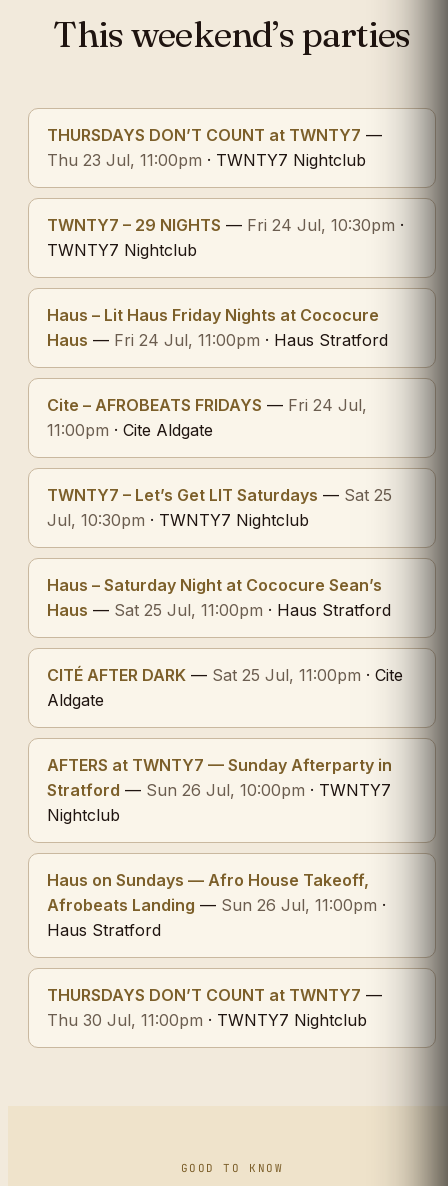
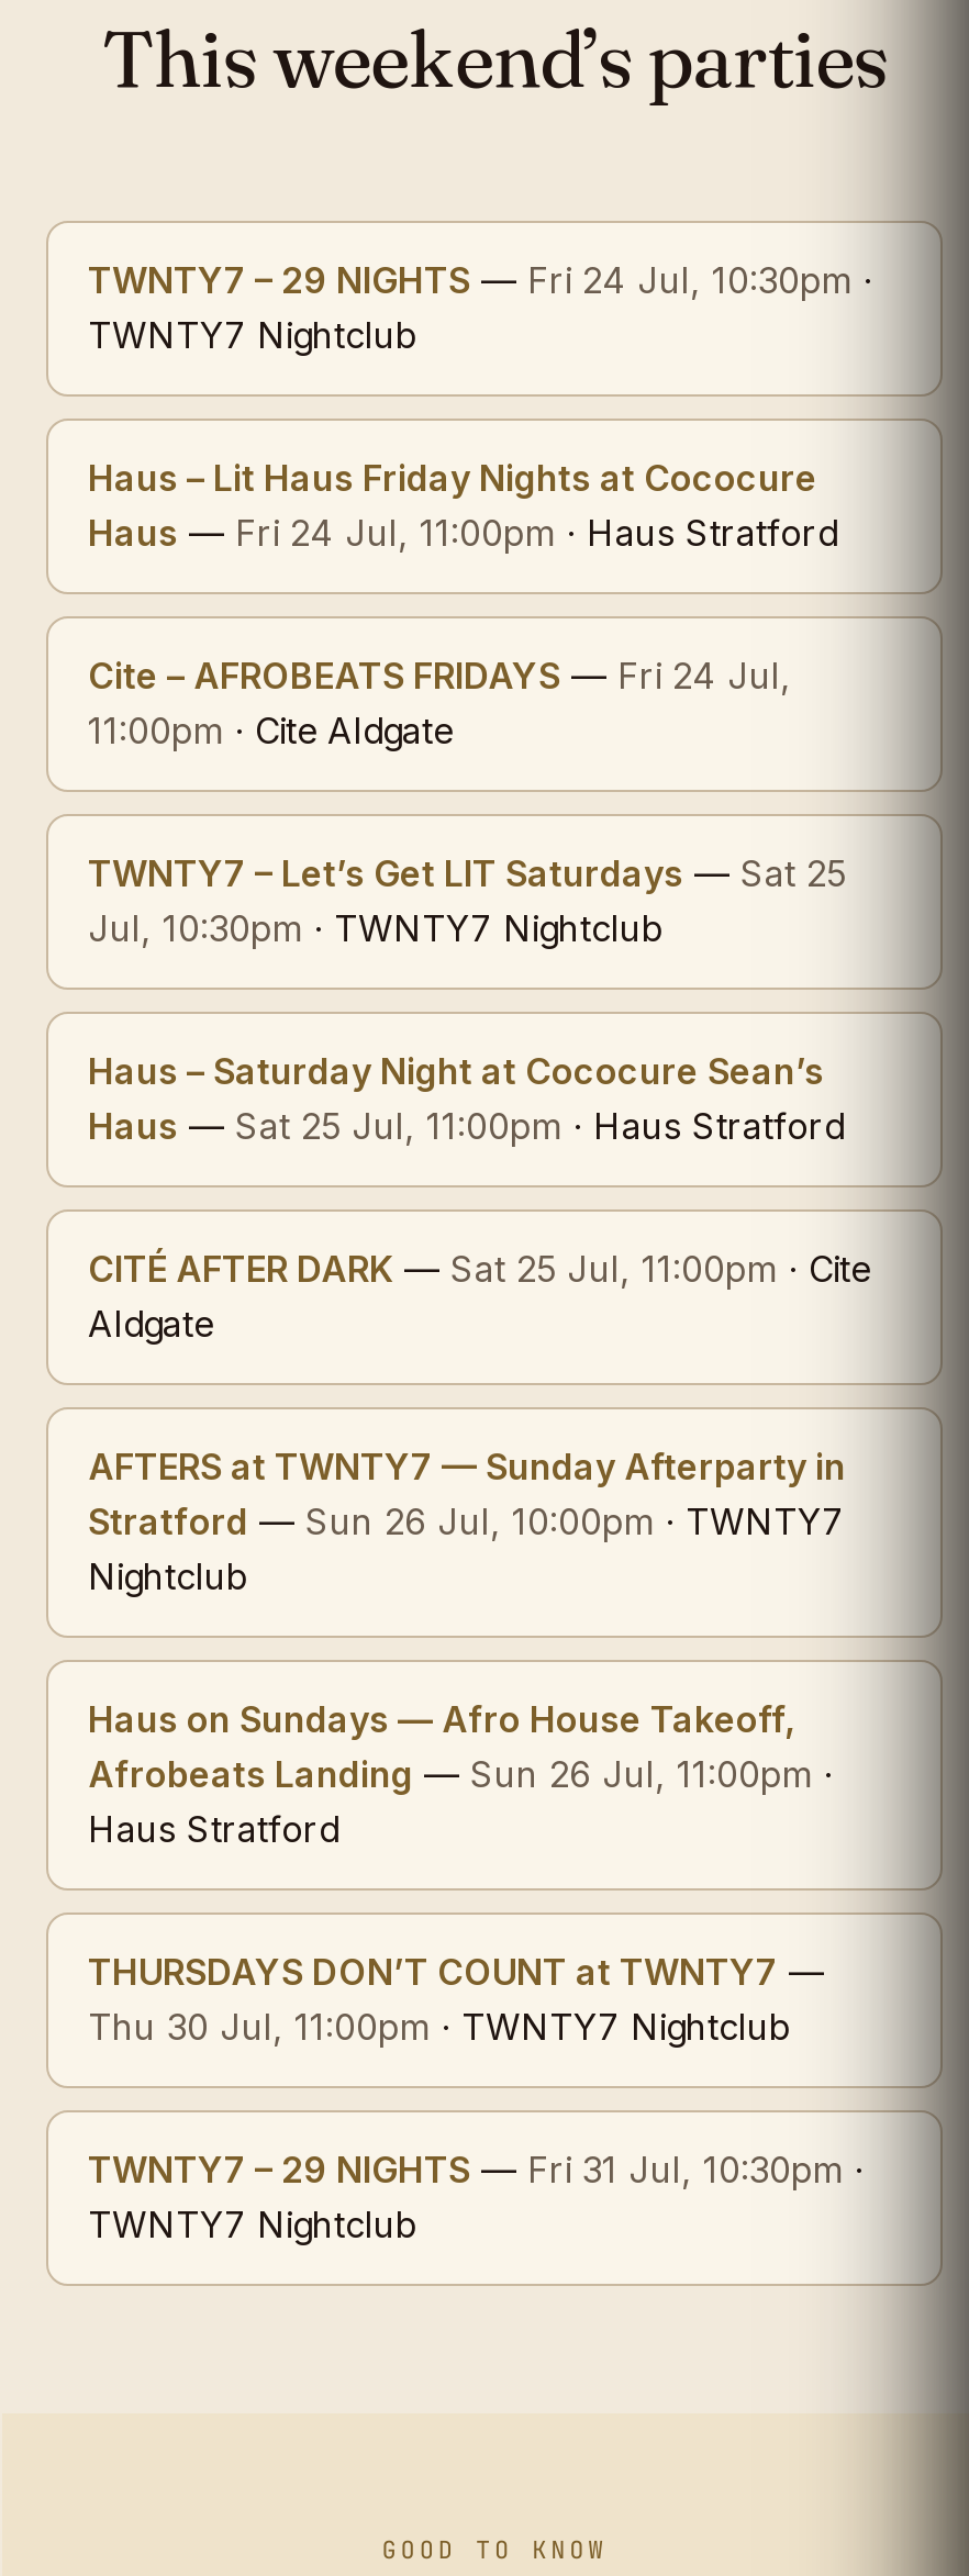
- THURSDAYS DON’T COUNT at TWNTY7 —
- Thu 23 Jul, 11:00pm · TWNTY7 Nightclub

moved up: TWNTY7 – 29 NIGHTS — Fri 24 Jul, 10:30pm · | TWNTY7 Nightclub | Haus – Lit Haus Friday Nights at Cococure | ... | THURSDAYS DON’T COUNT at TWNTY7 — | Thu 30 Jul, 11:00pm · TWNTY7 Nightclub

+ TWNTY7 – 29 NIGHTS — Fri 31 Jul, 10:30pm ·
+ TWNTY7 Nightclub
